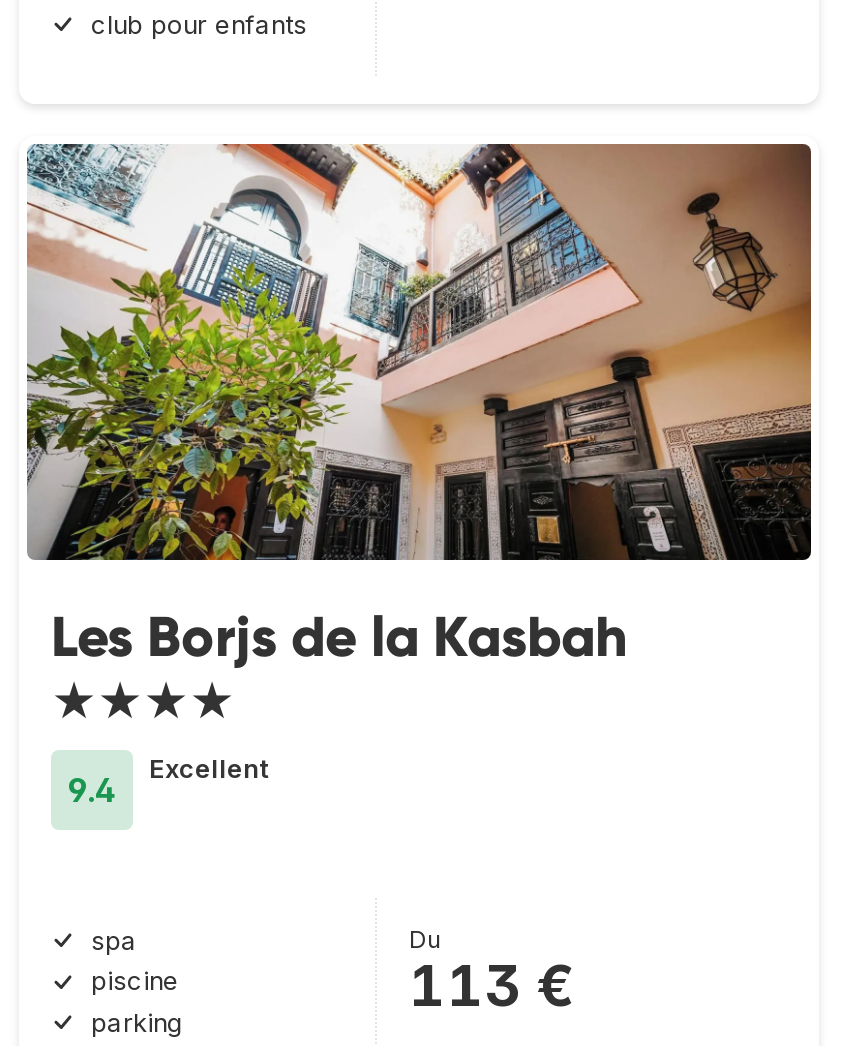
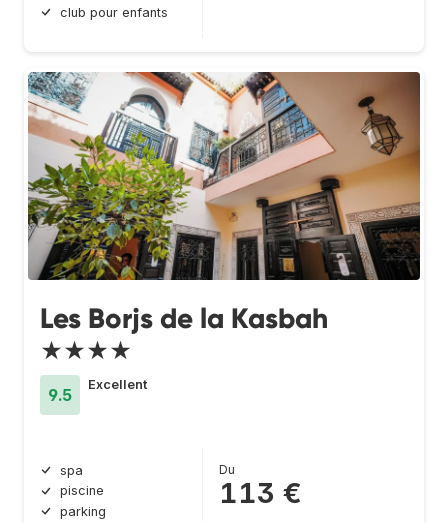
- 9.4
+ 9.5
